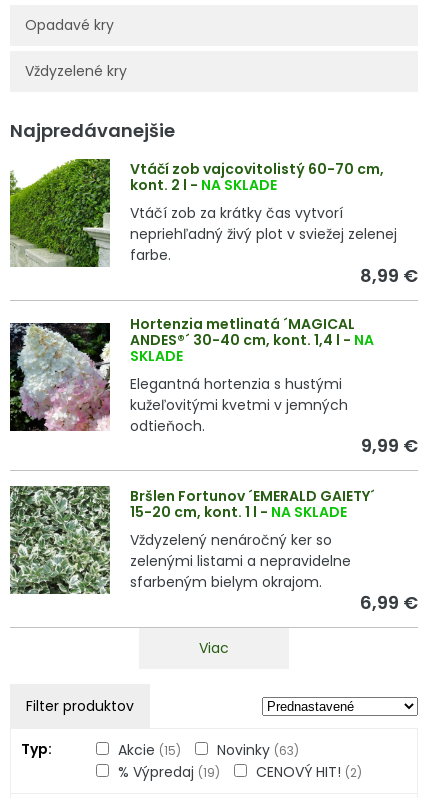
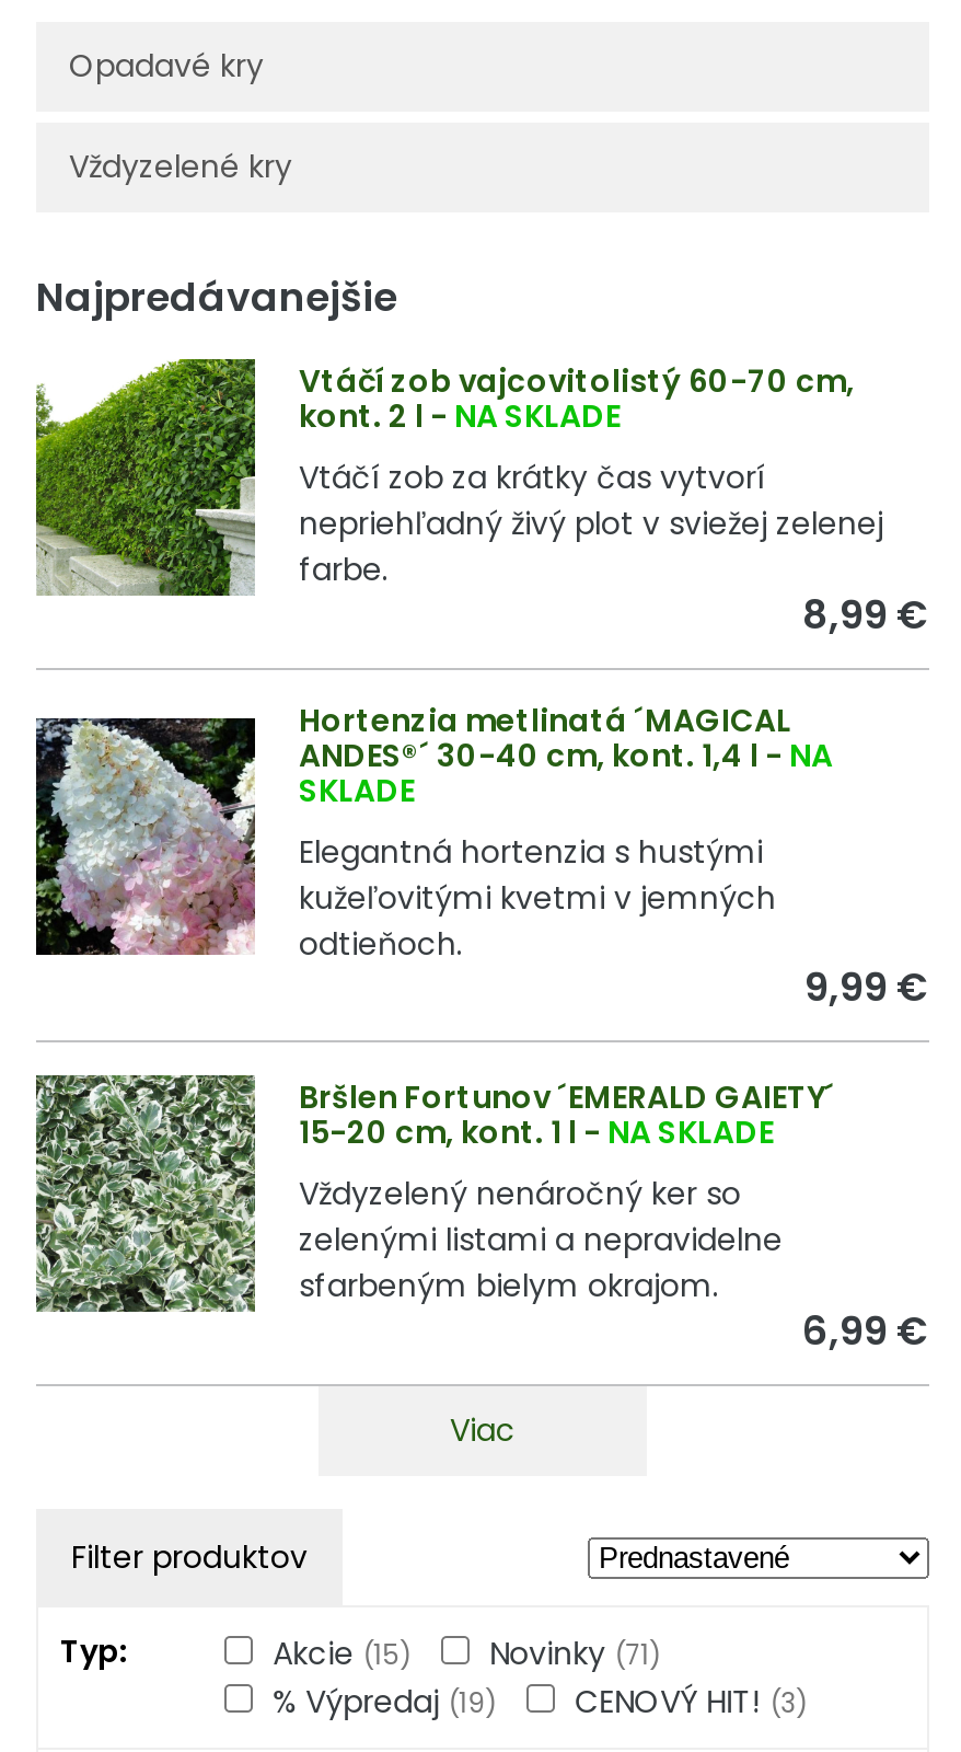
- Akcie (15) Novinky (63)
+ Akcie (15) Novinky (71)

- % Výpredaj (19) CENOVÝ HIT! (2)
+ % Výpredaj (19) CENOVÝ HIT! (3)
